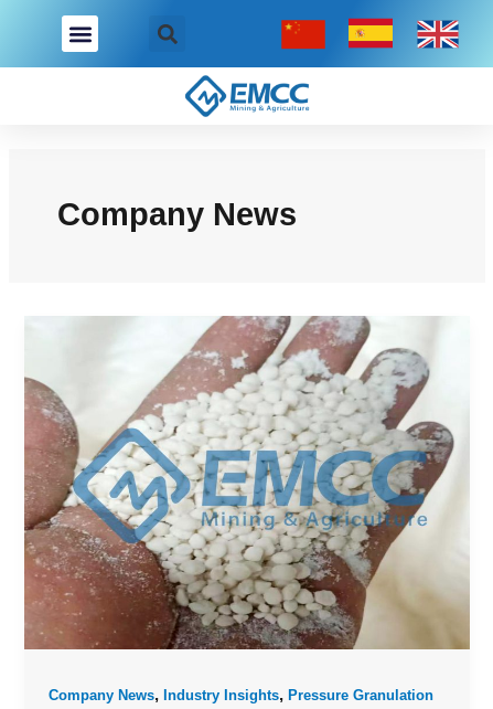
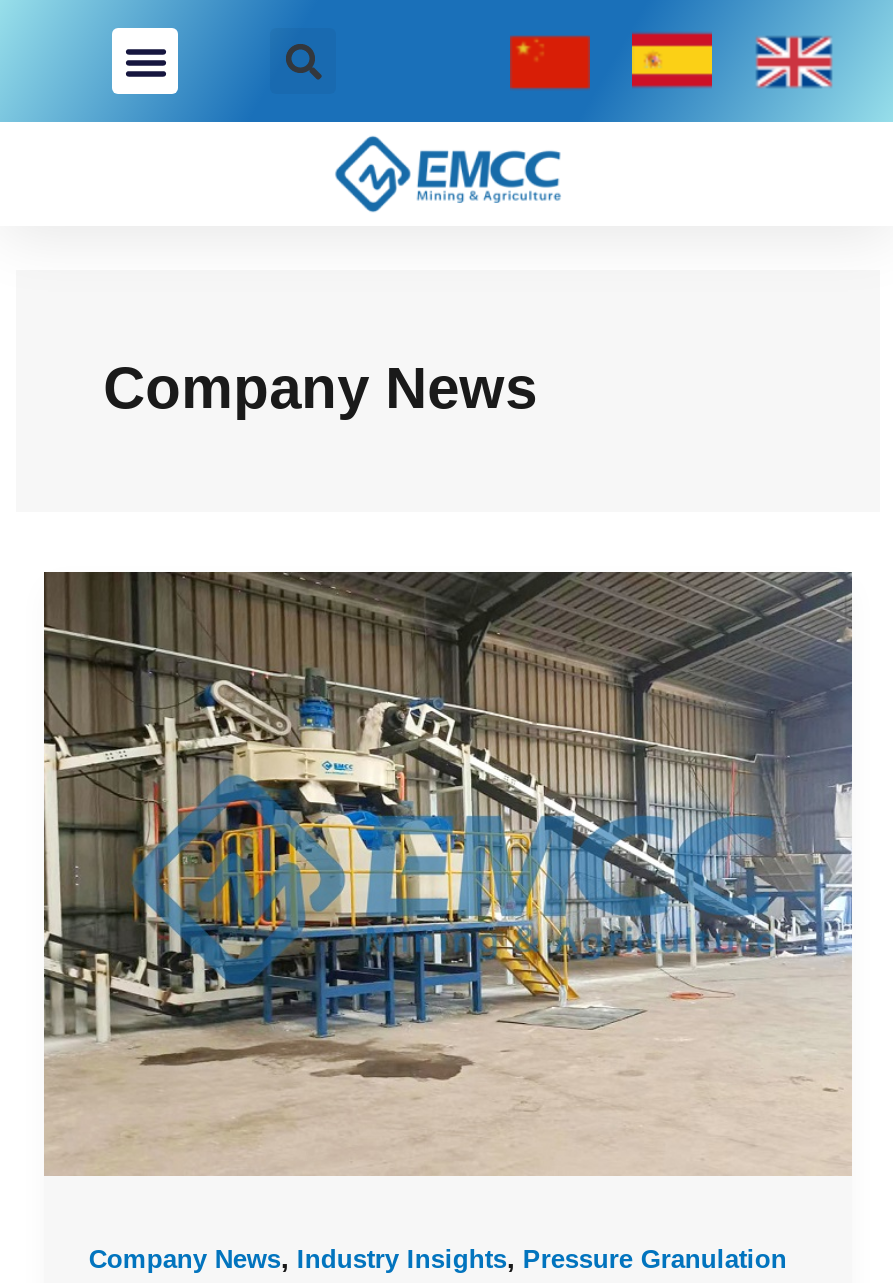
- [image]
+ [image]
